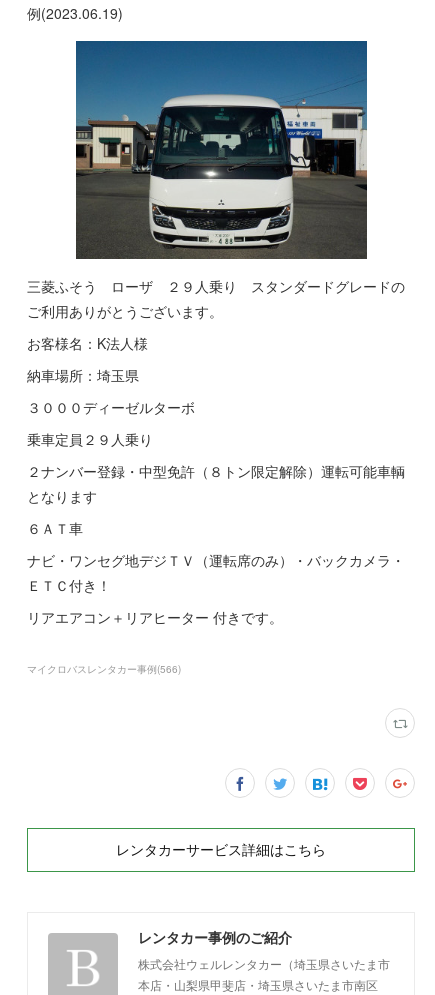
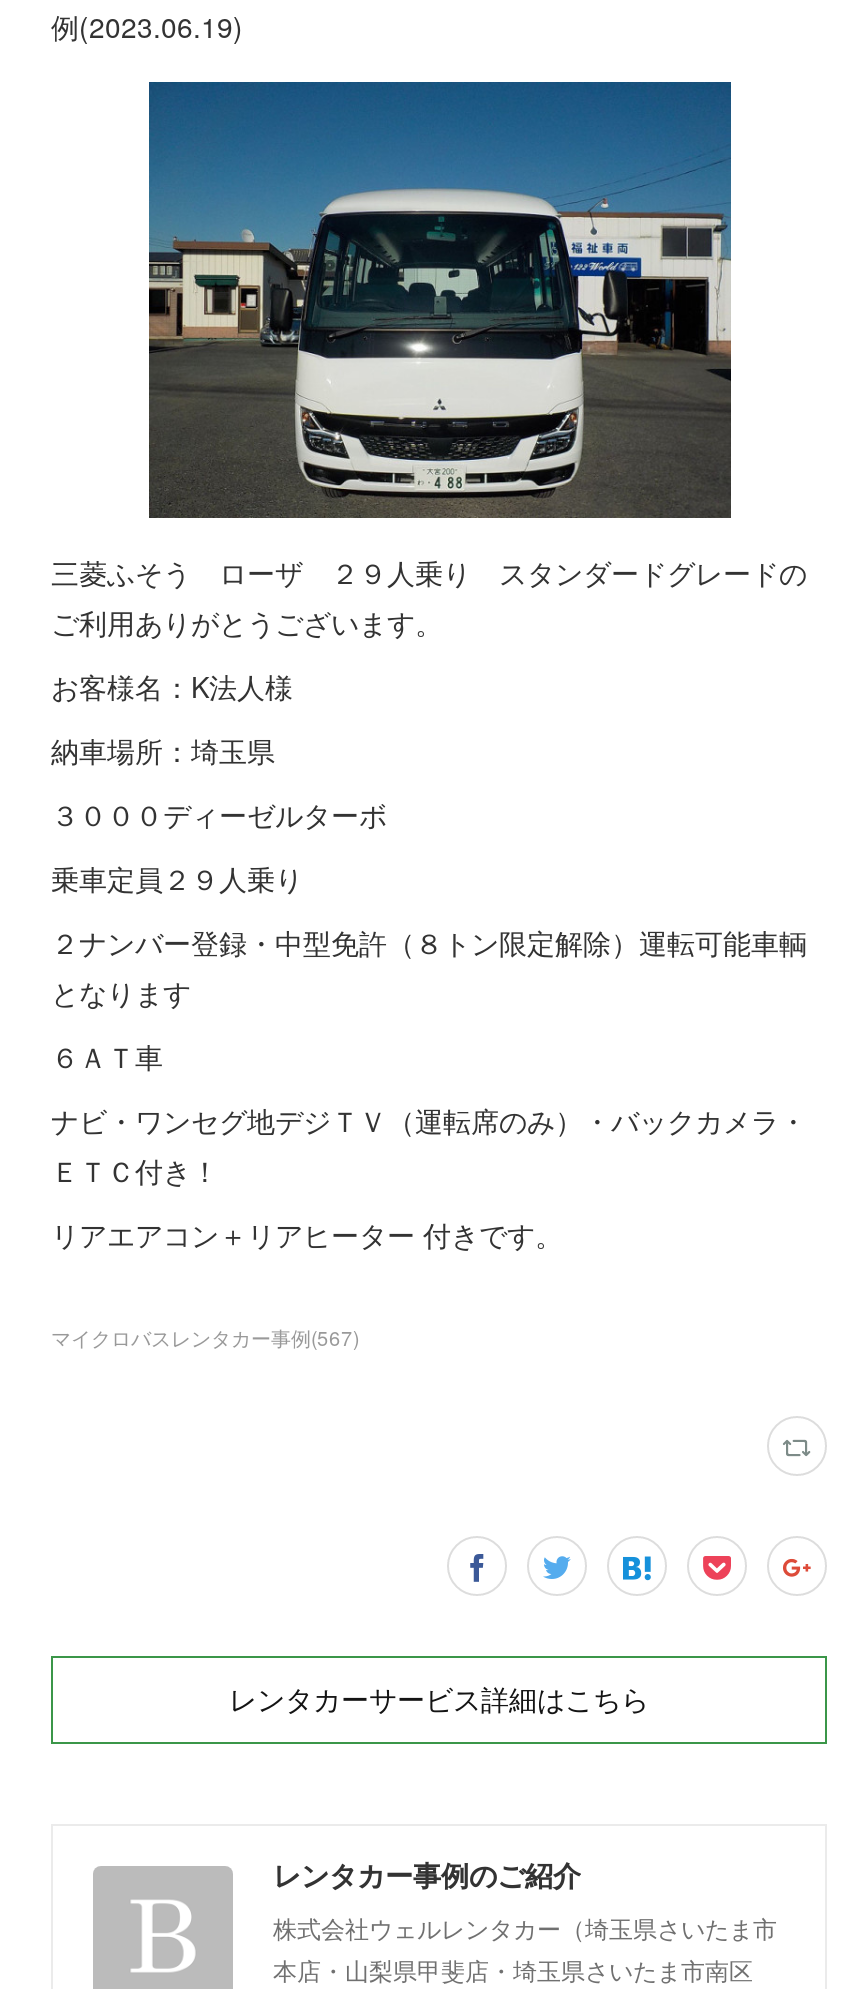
- マイクロバスレンタカー事例(566)
+ マイクロバスレンタカー事例(567)
